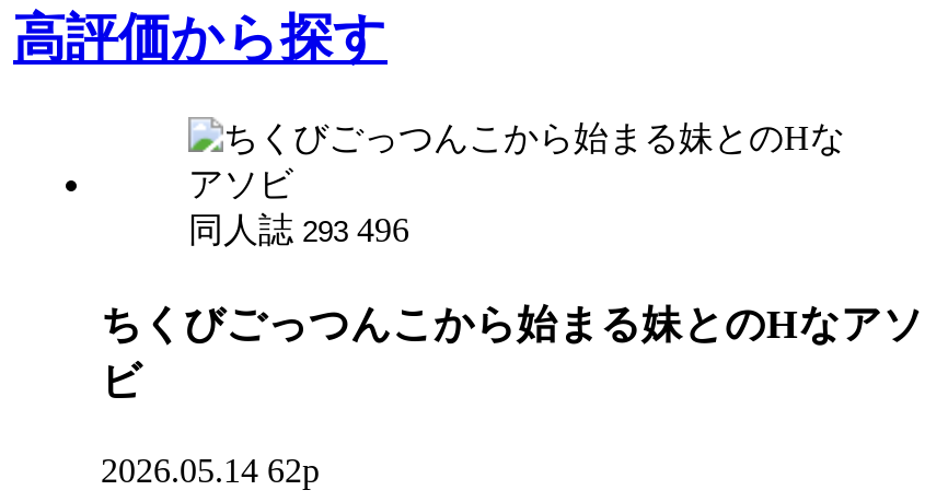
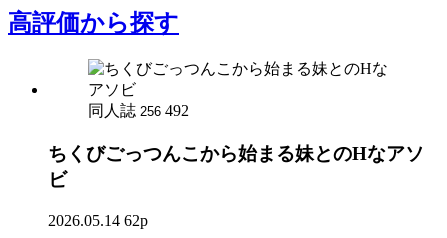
- 同人誌 293 496
+ 同人誌 256 492
